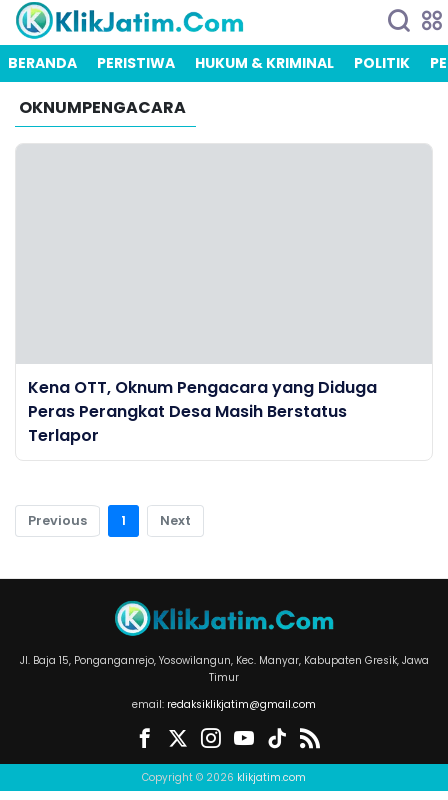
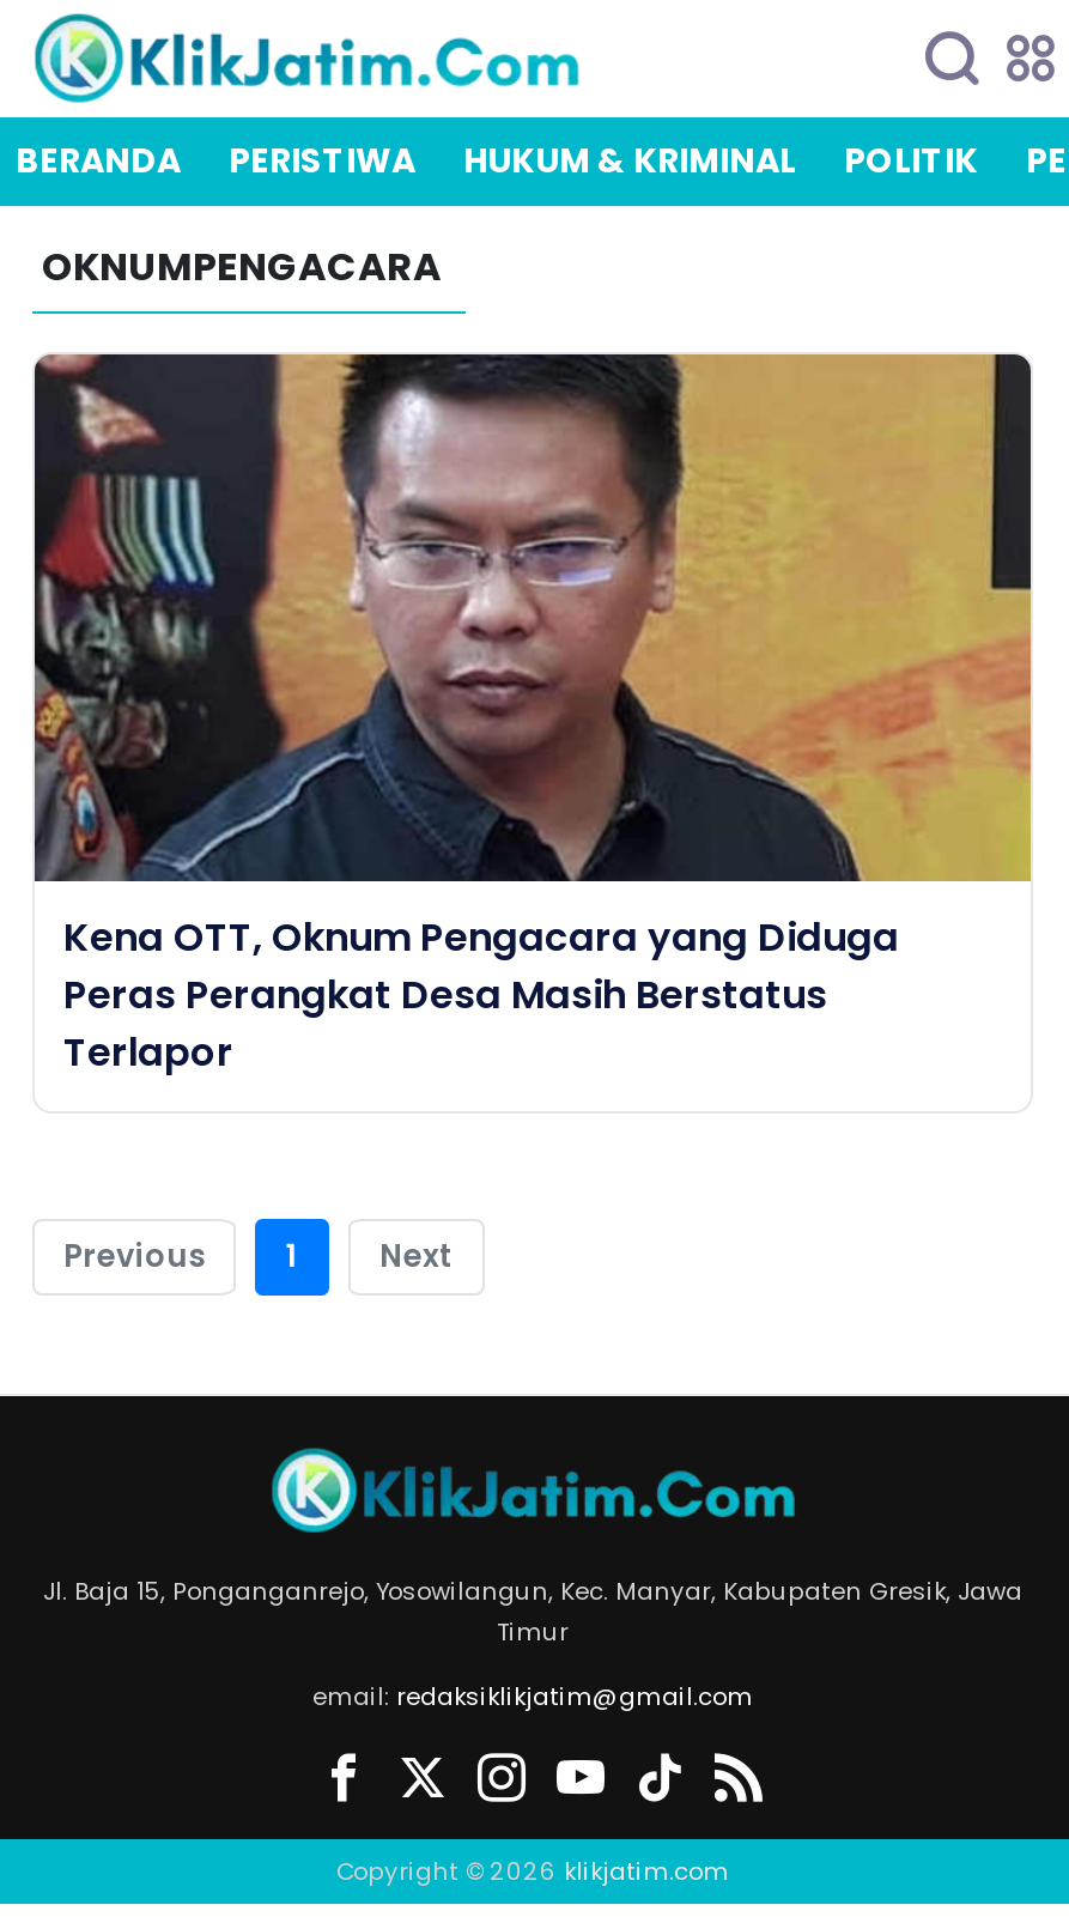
+ [image]
